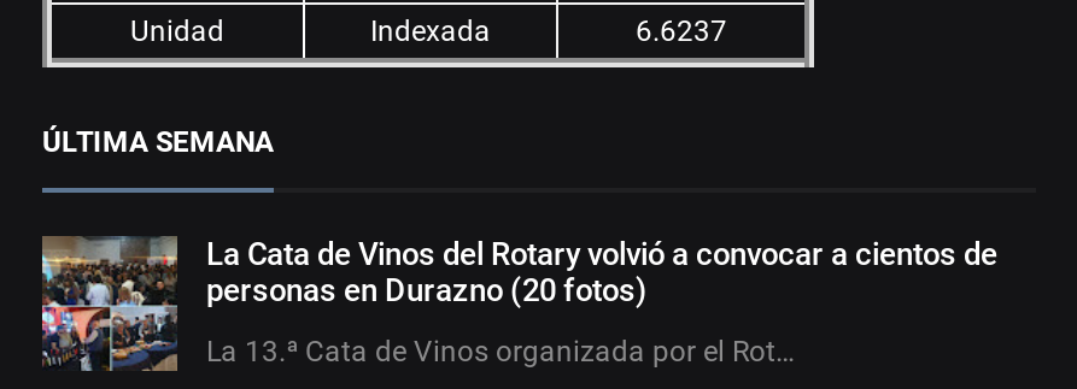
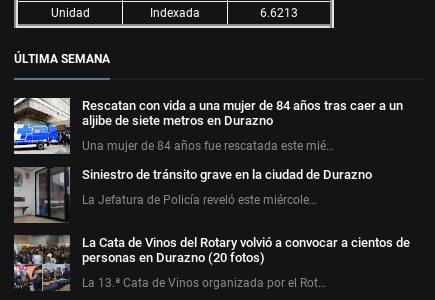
- 6.6237
+ 6.6213

+ [image]
+ Rescatan con vida a una mujer de 84 años tras caer a un
+ aljibe de siete metros en Durazno
+ Una mujer de 84 años fue rescatada este mié…
+ Siniestro de tránsito grave en la ciudad de Durazno
+ La Jefatura de Policía reveló este miércole…

+ [image]
